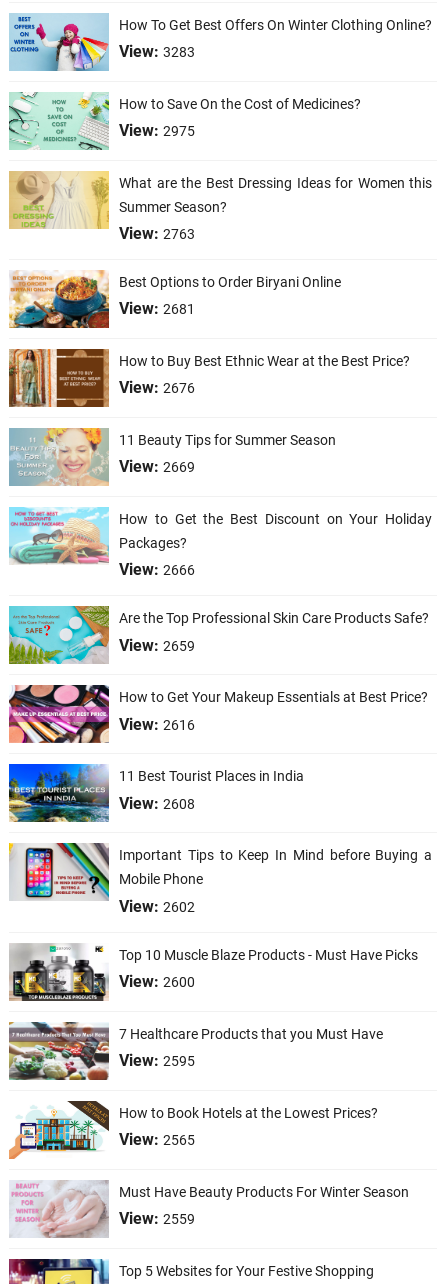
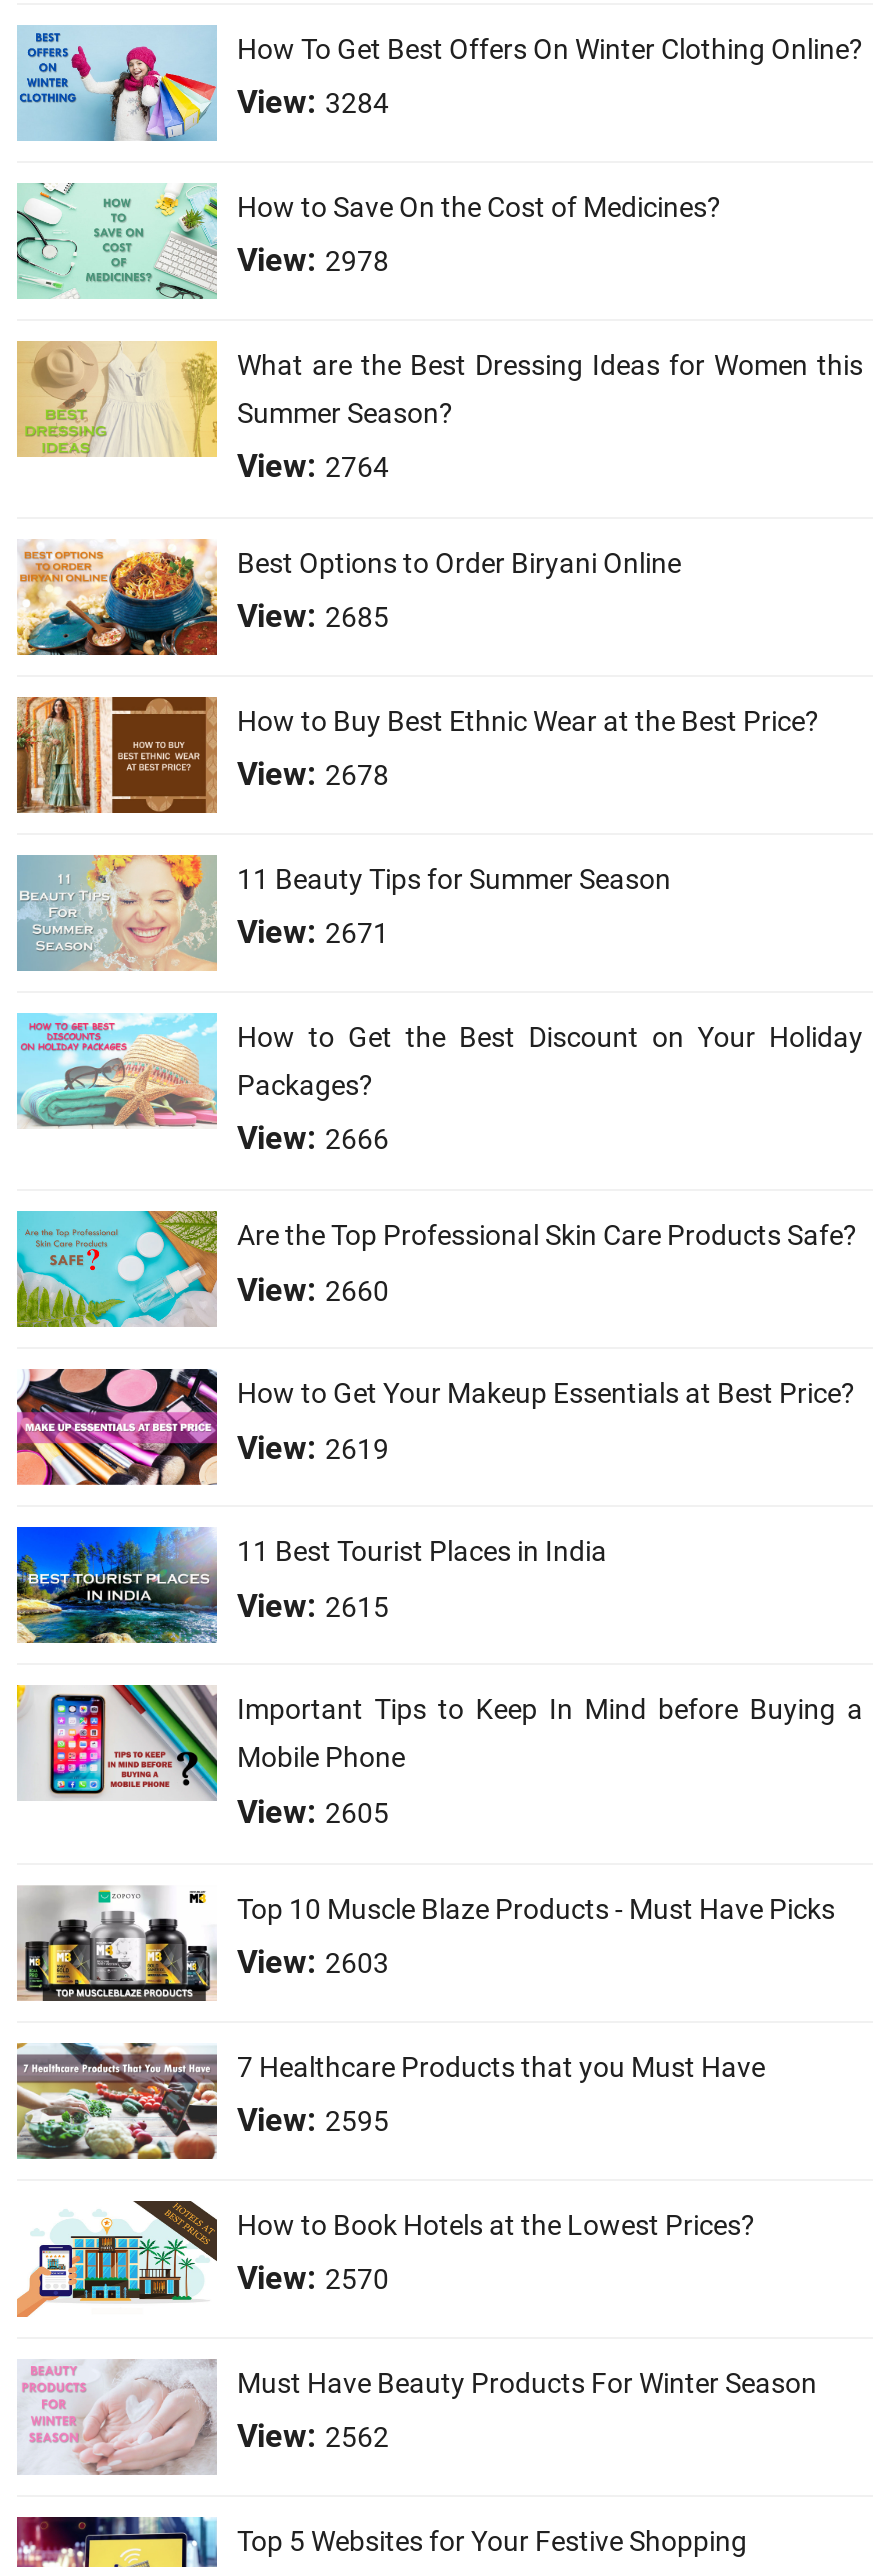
- View: 3283
+ View: 3284

- View: 2975
+ View: 2978

- View: 2763
+ View: 2764

- View: 2681
+ View: 2685

- View: 2676
+ View: 2678

- View: 2669
+ View: 2671

- View: 2659
+ View: 2660

- View: 2616
+ View: 2619

- View: 2608
+ View: 2615

- View: 2602
+ View: 2605

- View: 2600
+ View: 2603

- View: 2565
+ View: 2570

- View: 2559
+ View: 2562
